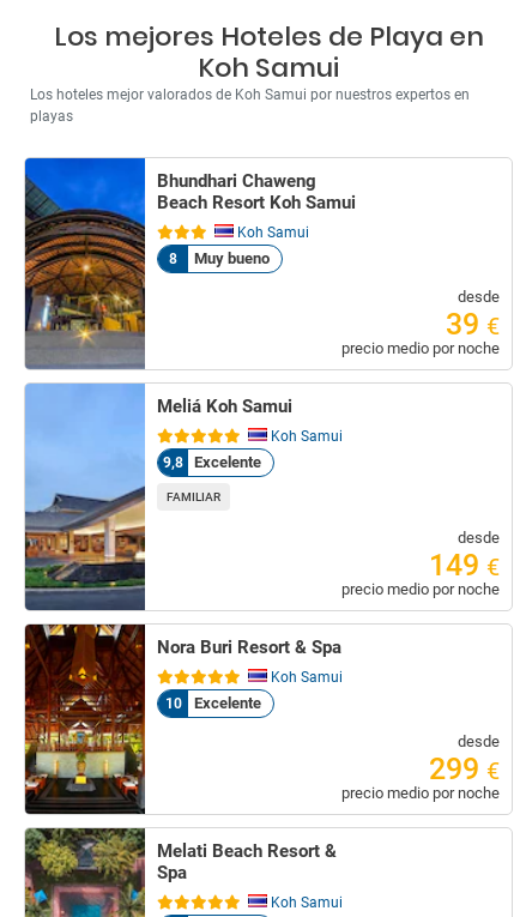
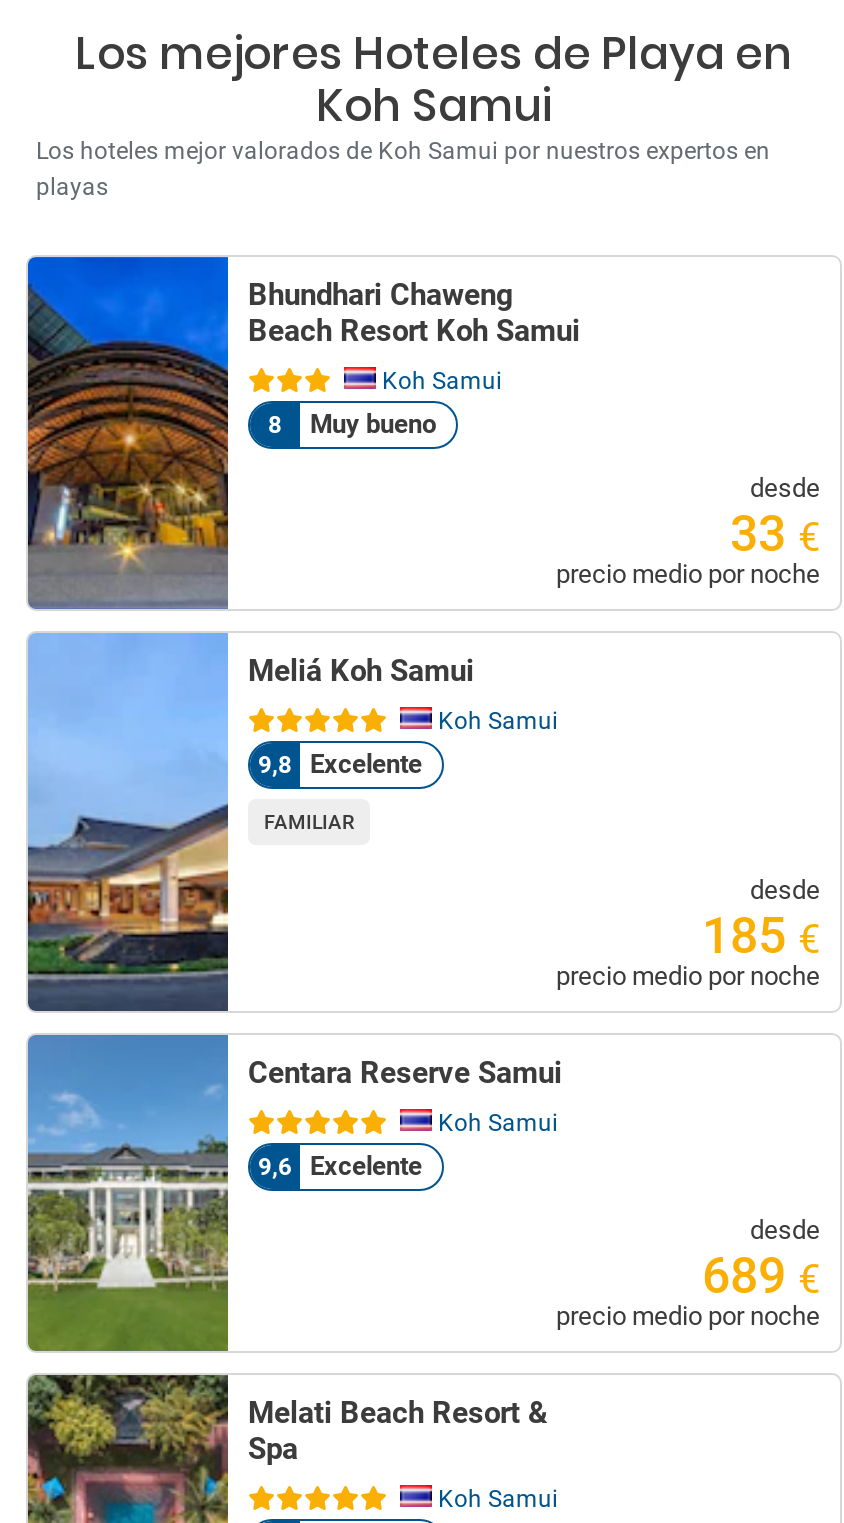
- 39 €
+ 33 €

- 149 €
+ 185 €

- [image]
- Nora Buri Resort & Spa
+ [image]
+ Centara Reserve Samui

- 10 Excelente
+ 9,6 Excelente

- 299 €
+ 689 €
